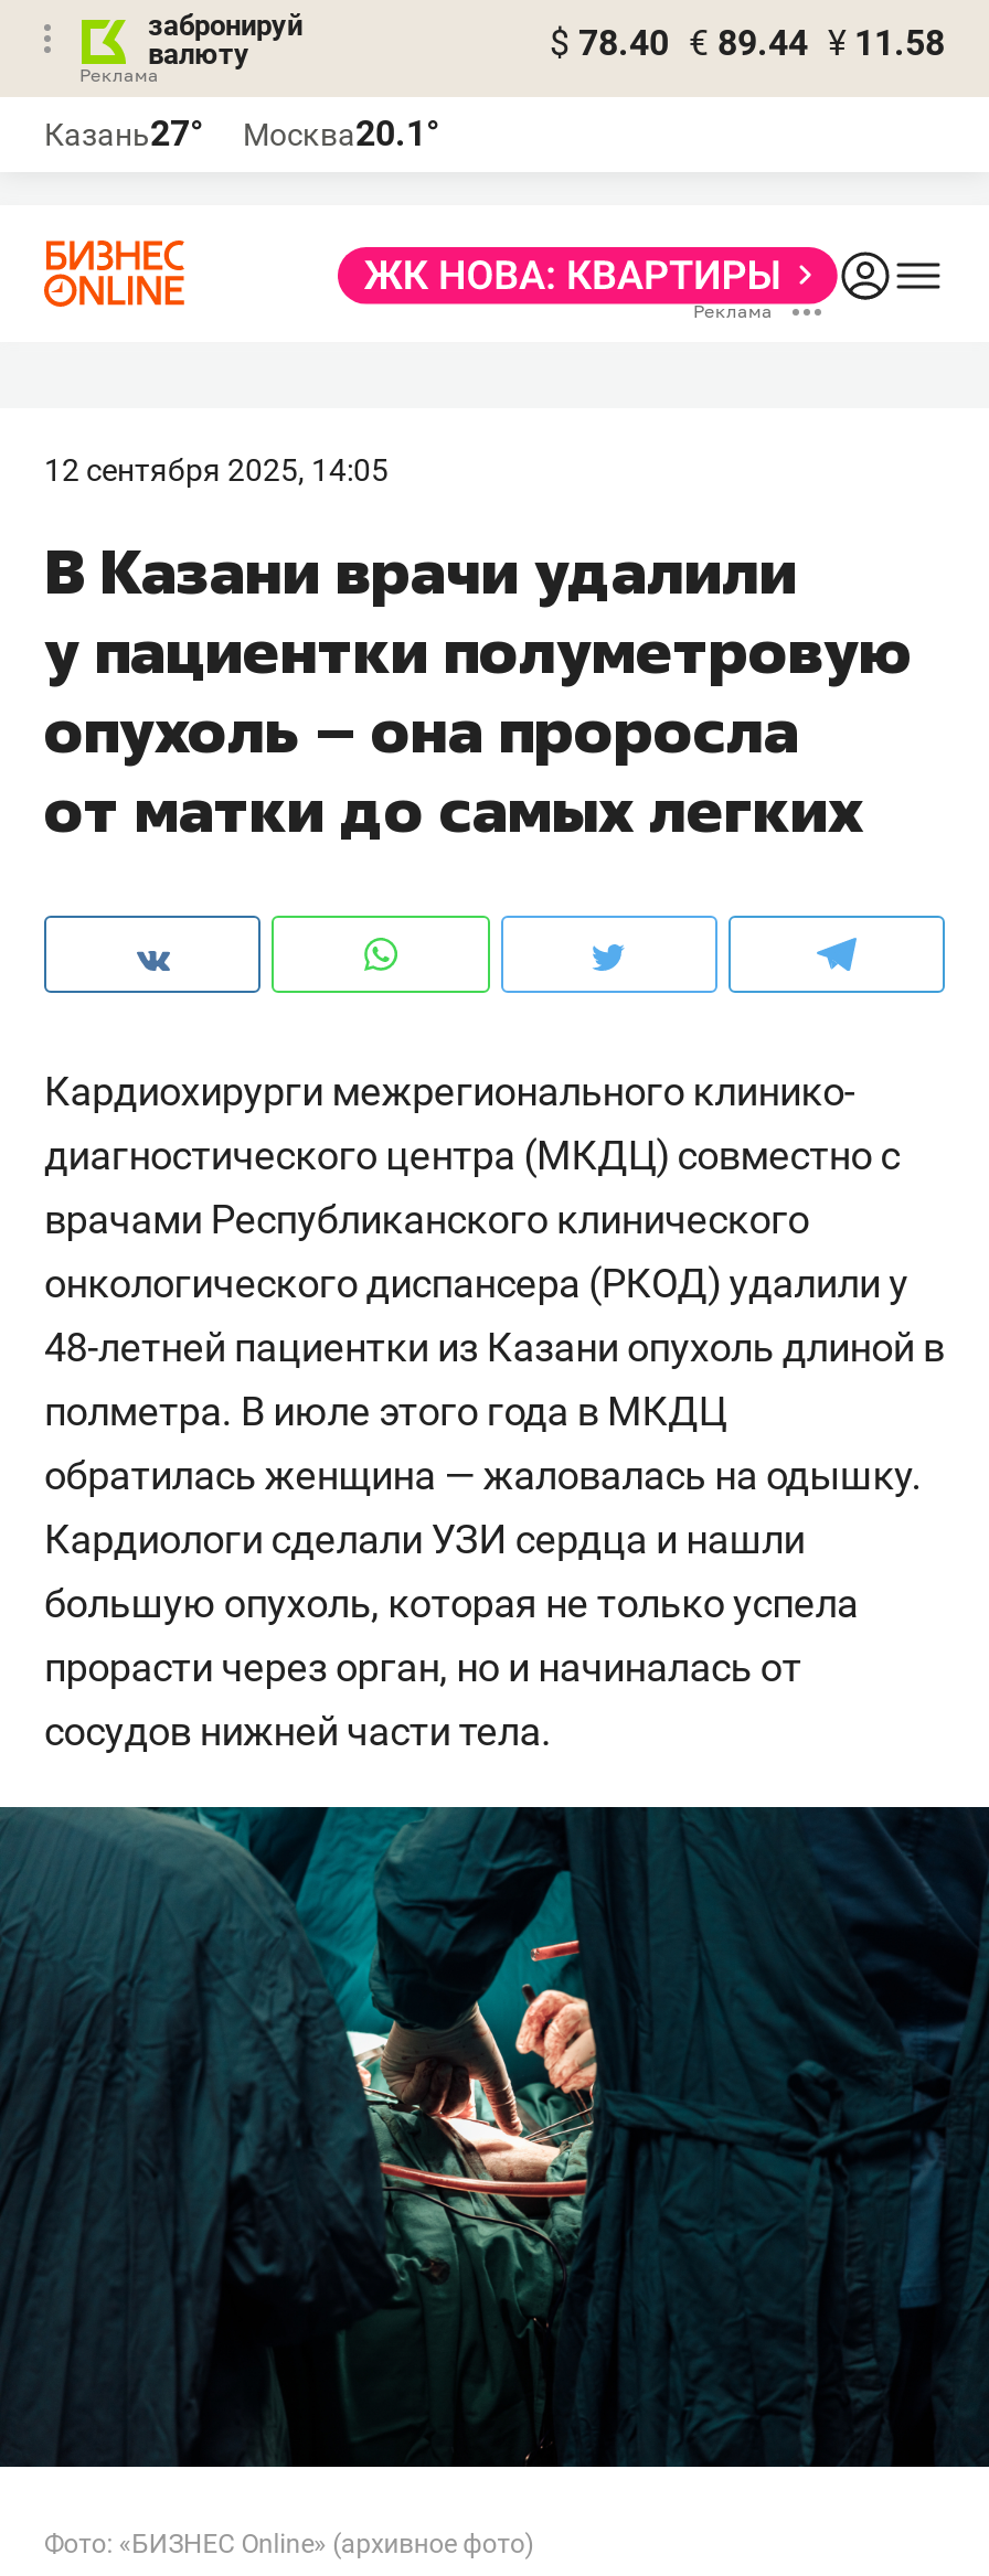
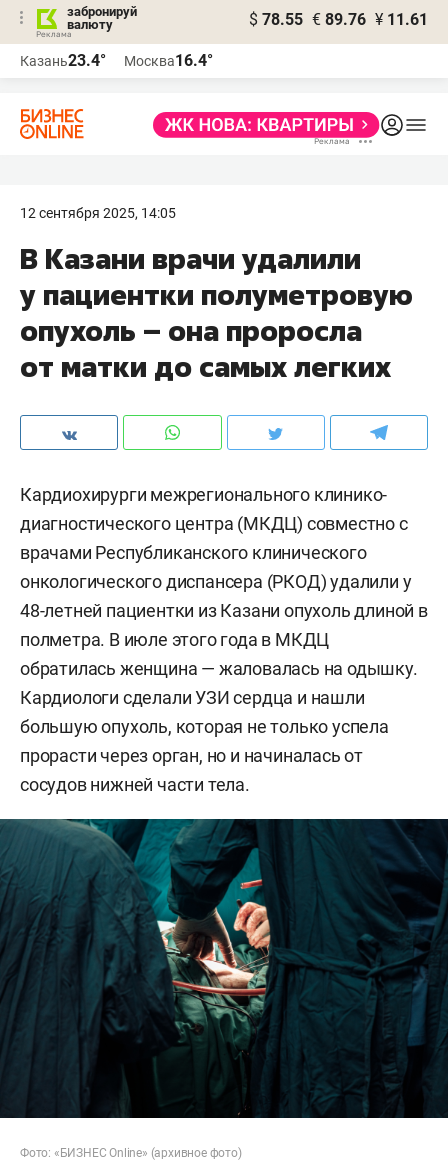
- $ 78.40 € 89.44 ¥ 11.58
+ $ 78.55 € 89.76 ¥ 11.61

- Казань27°
+ Казань23.4°

- Москва20.1°
+ Москва16.4°
